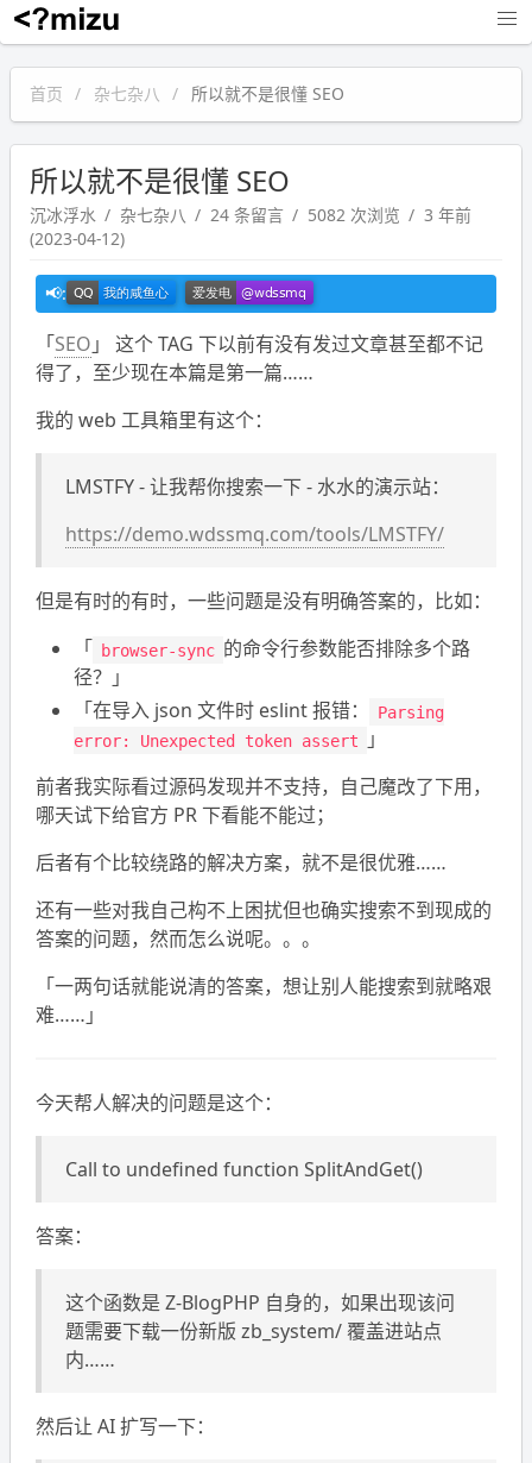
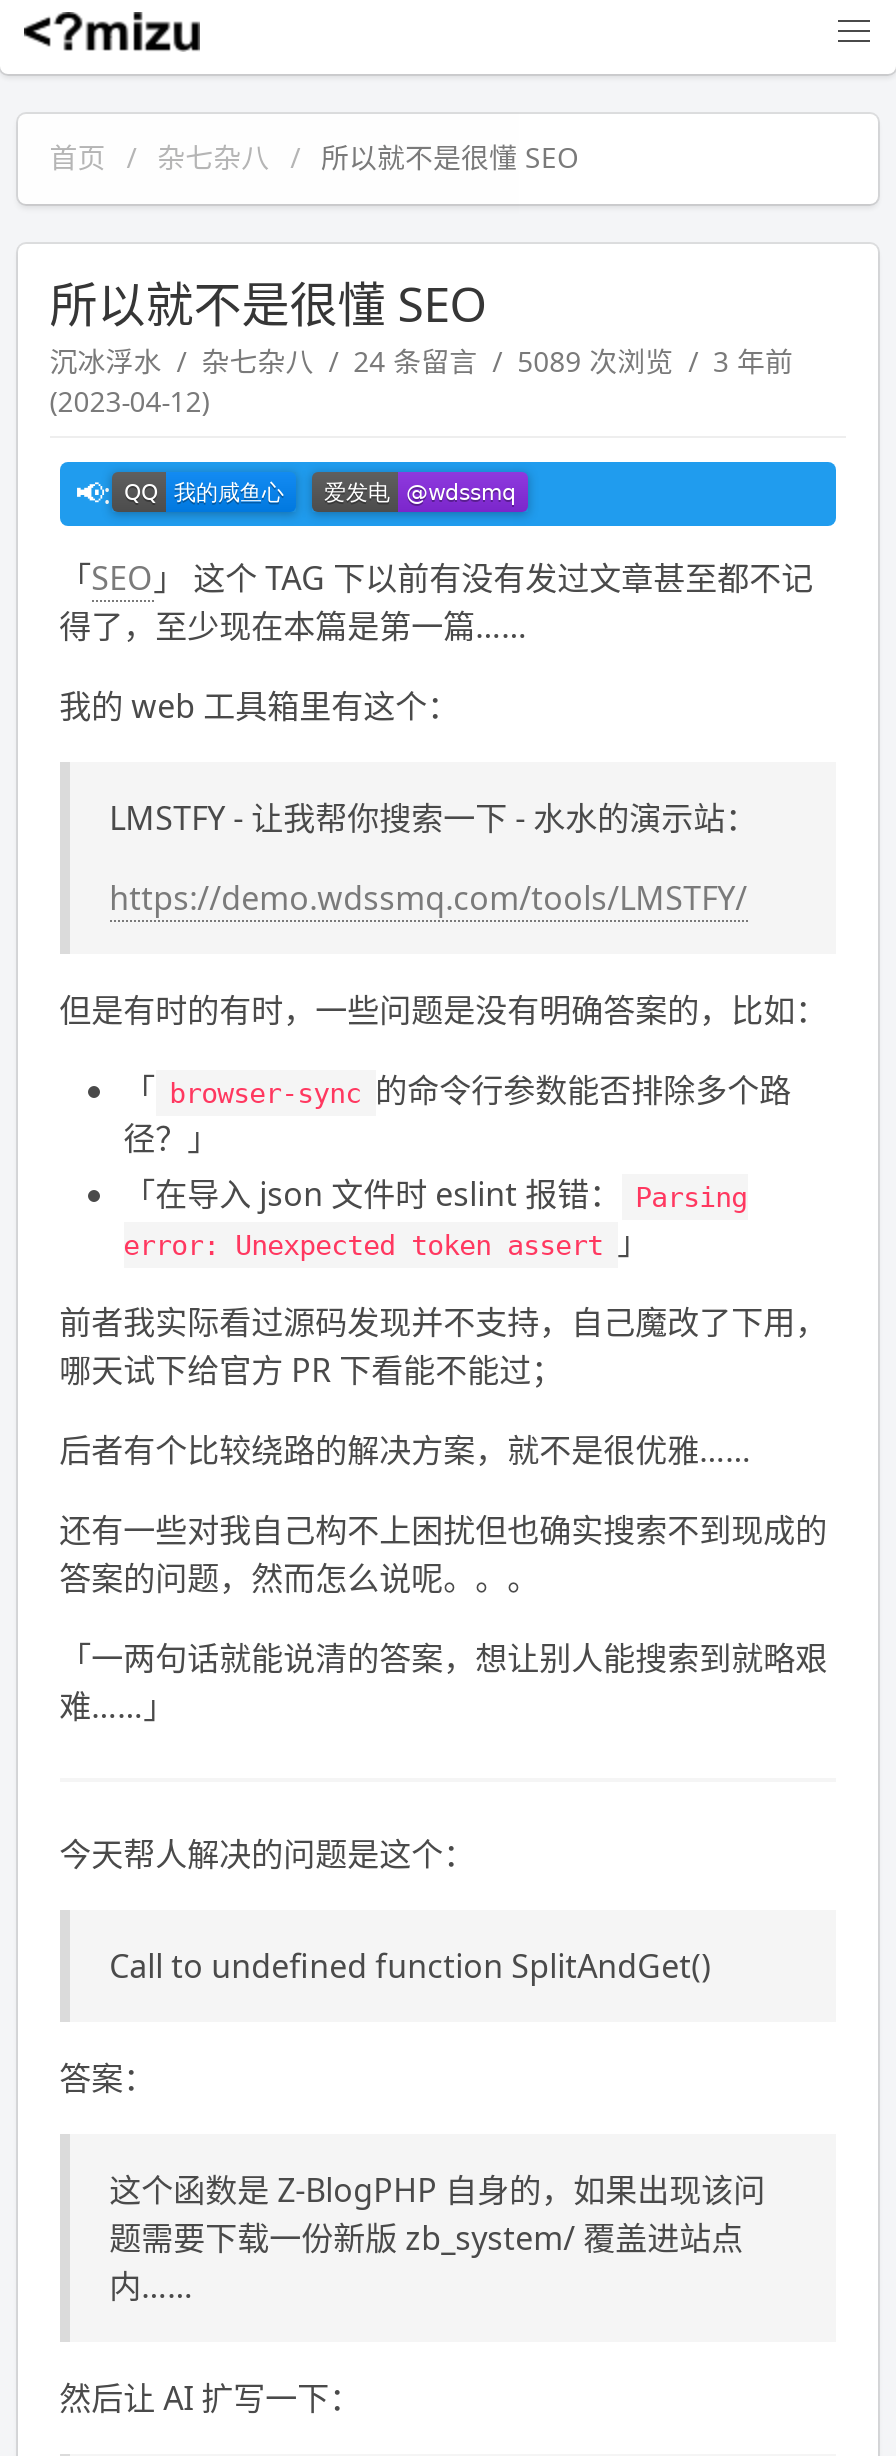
- 沉冰浮水 杂七杂八 24 条留言 5082 次浏览 3 年前
+ 沉冰浮水 杂七杂八 24 条留言 5089 次浏览 3 年前
